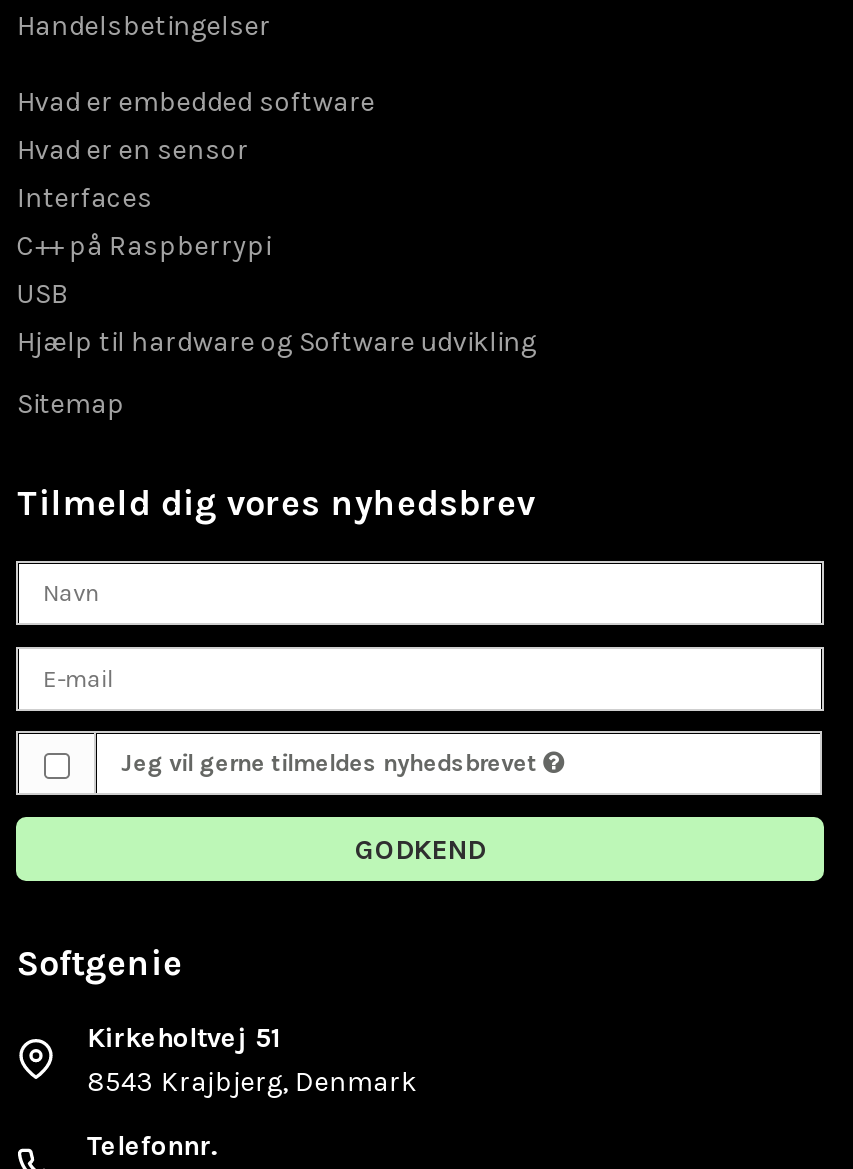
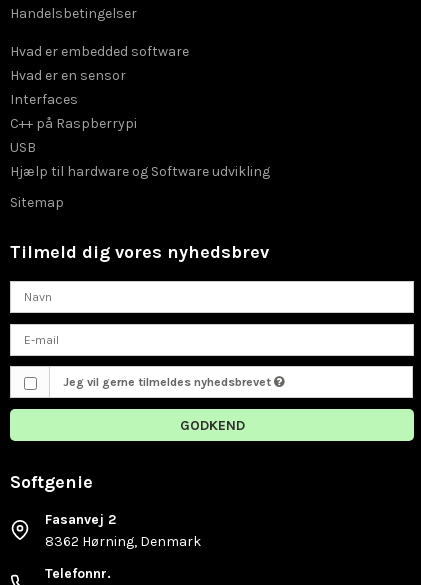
- Kirkeholtvej 51
- 8543 Krajbjerg, Denmark
+ Fasanvej 2
+ 8362 Hørning, Denmark
